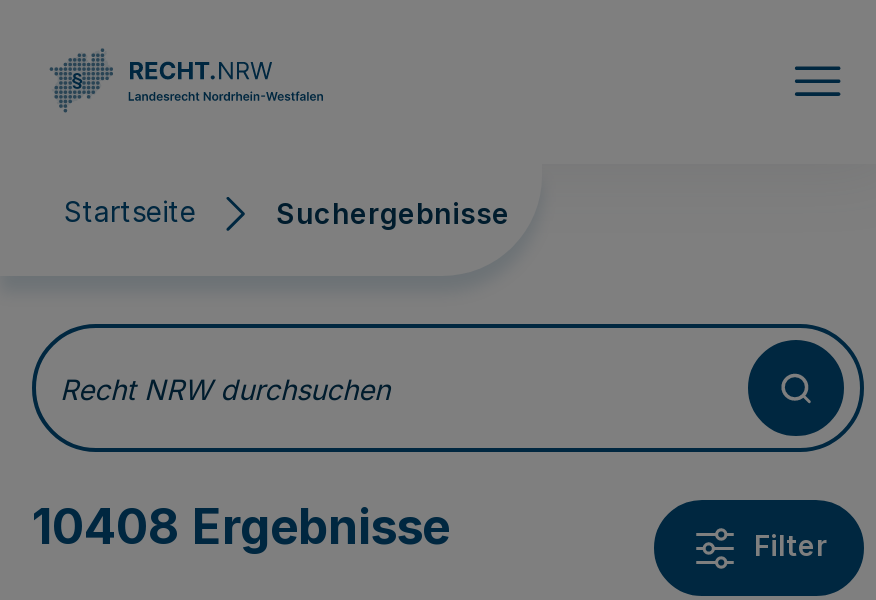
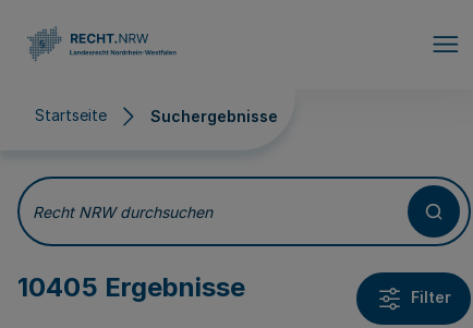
- 10408 Ergebnisse
+ 10405 Ergebnisse
